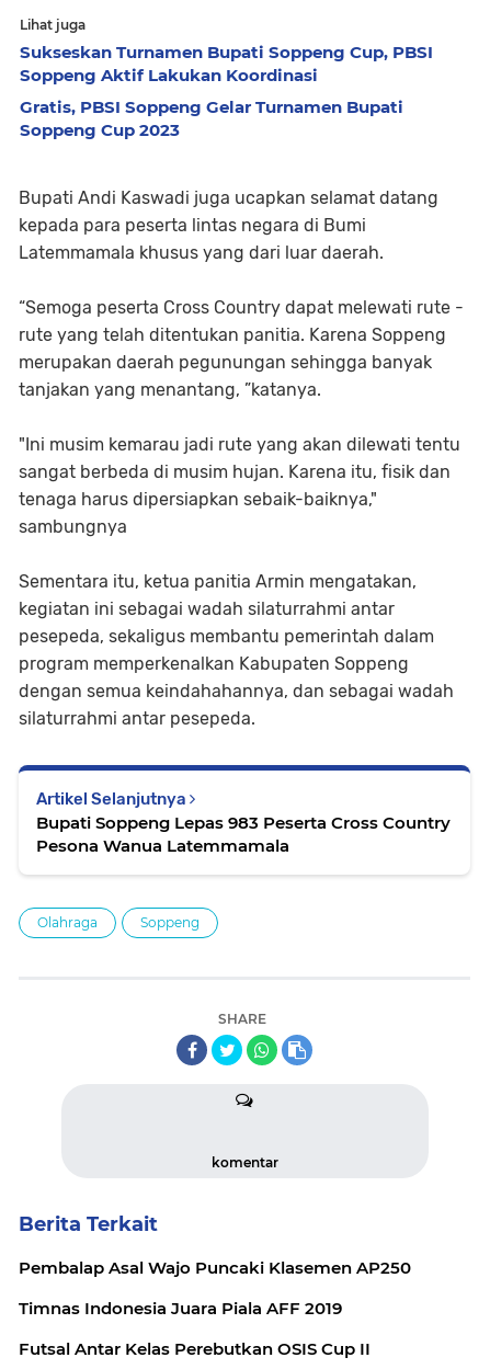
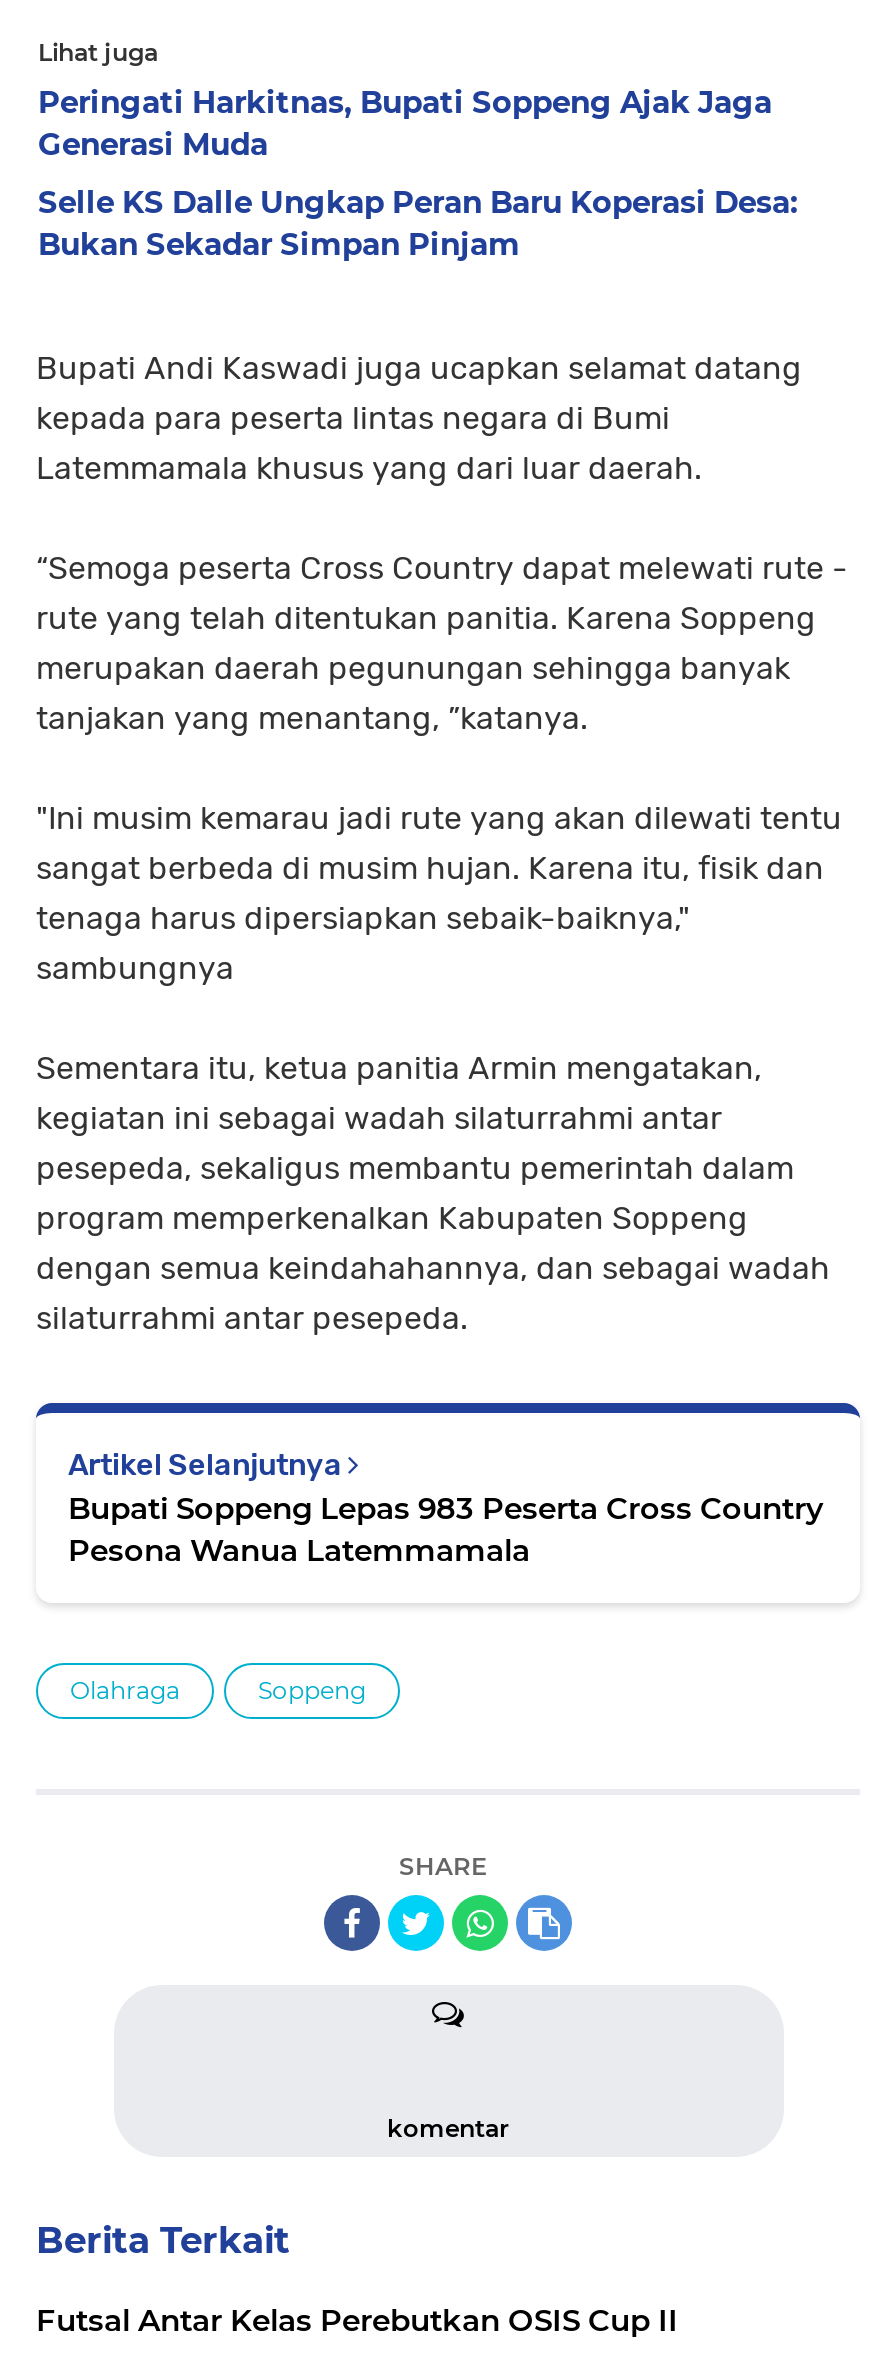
- Sukseskan Turnamen Bupati Soppeng Cup, PBSI
- Soppeng Aktif Lakukan Koordinasi
+ Peringati Harkitnas, Bupati Soppeng Ajak Jaga
+ Generasi Muda

- Gratis, PBSI Soppeng Gelar Turnamen Bupati
- Soppeng Cup 2023
+ Selle KS Dalle Ungkap Peran Baru Koperasi Desa:
+ Bukan Sekadar Simpan Pinjam

- Pembalap Asal Wajo Puncaki Klasemen AP250
- Timnas Indonesia Juara Piala AFF 2019
